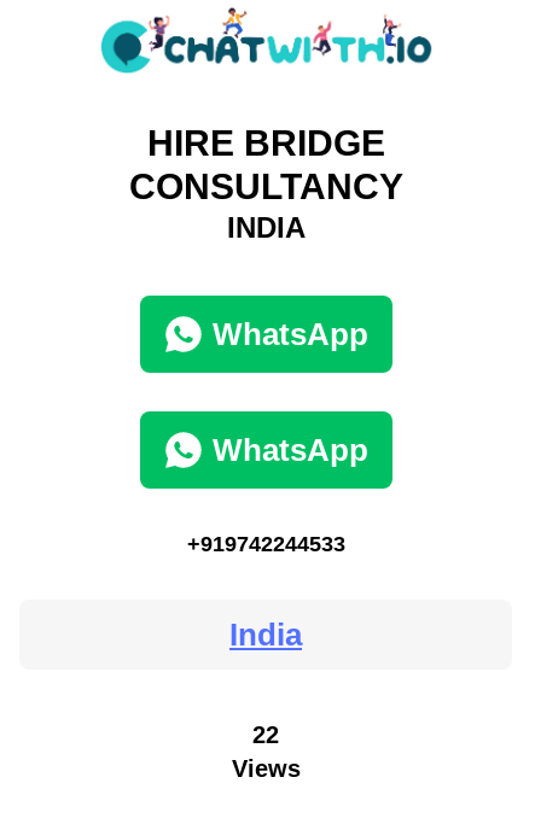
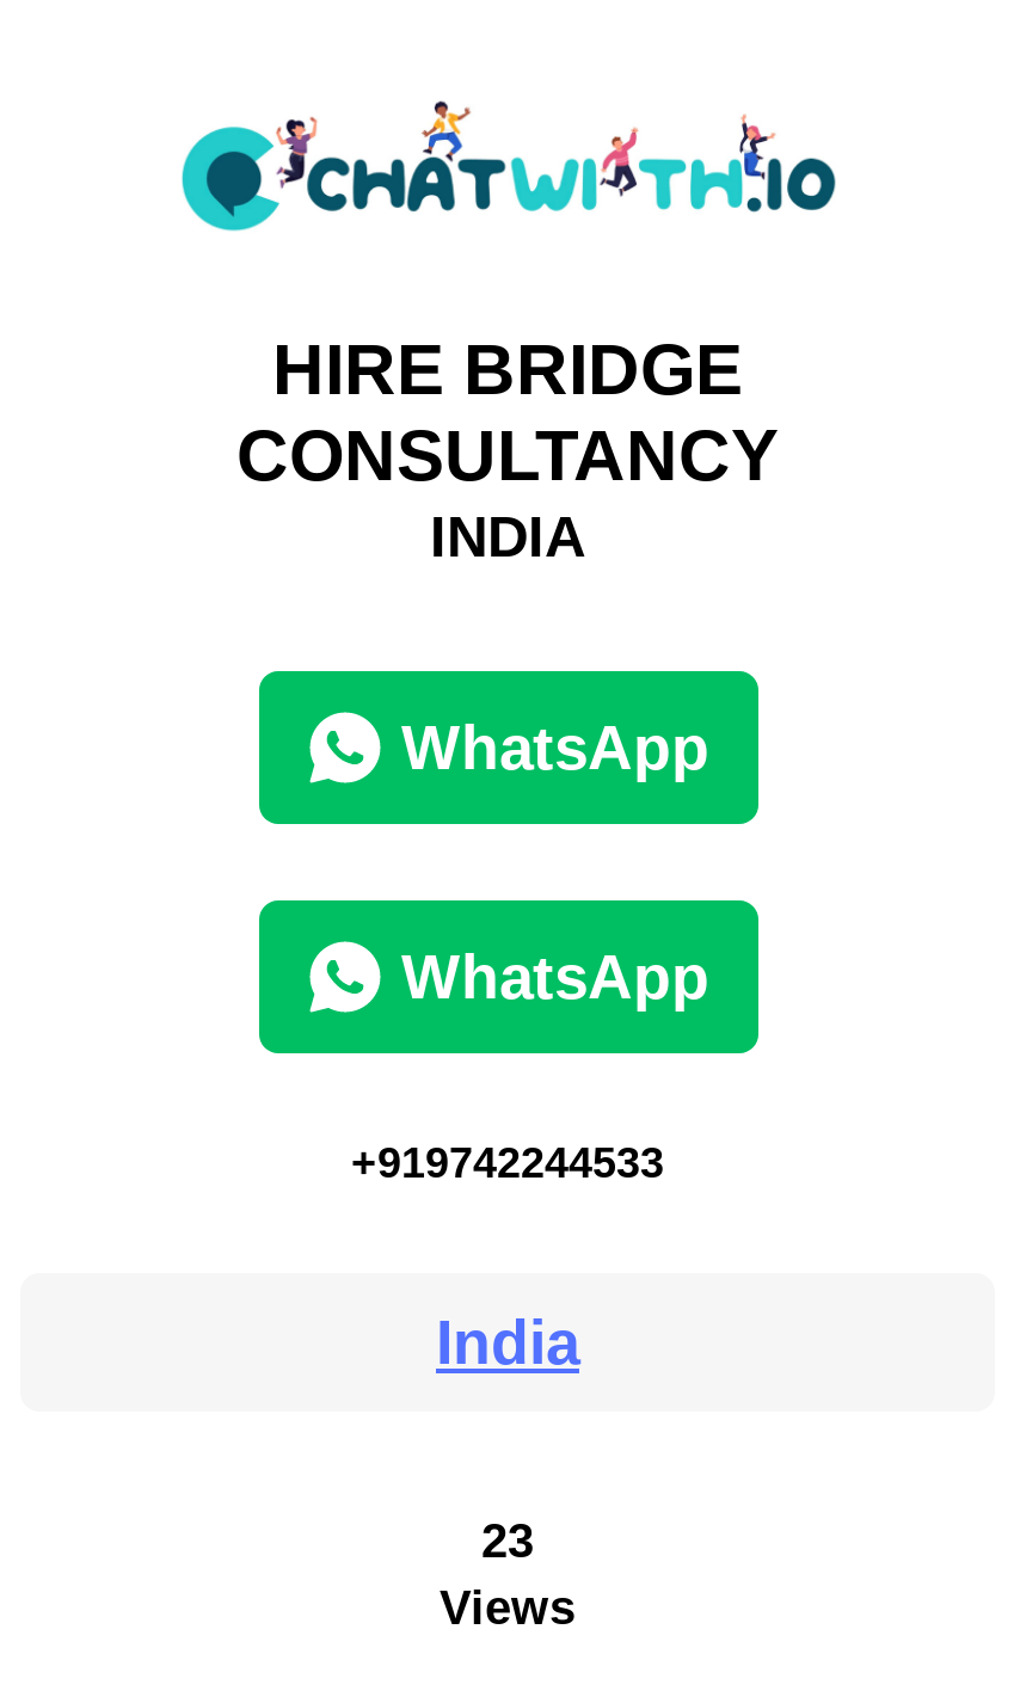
- 22
+ 23
